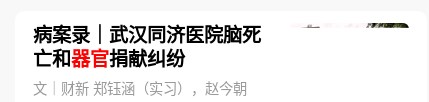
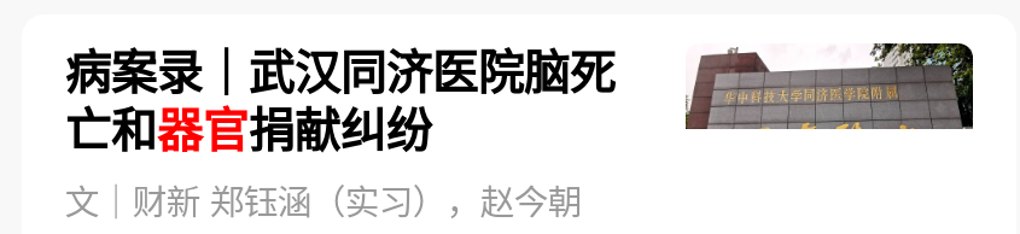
+ [image]
